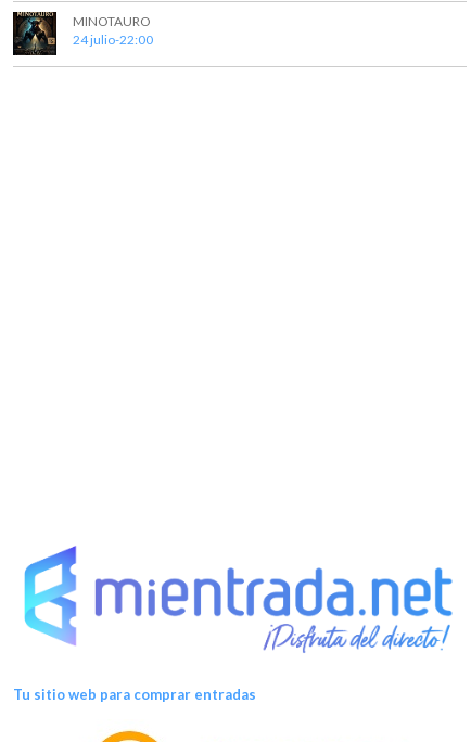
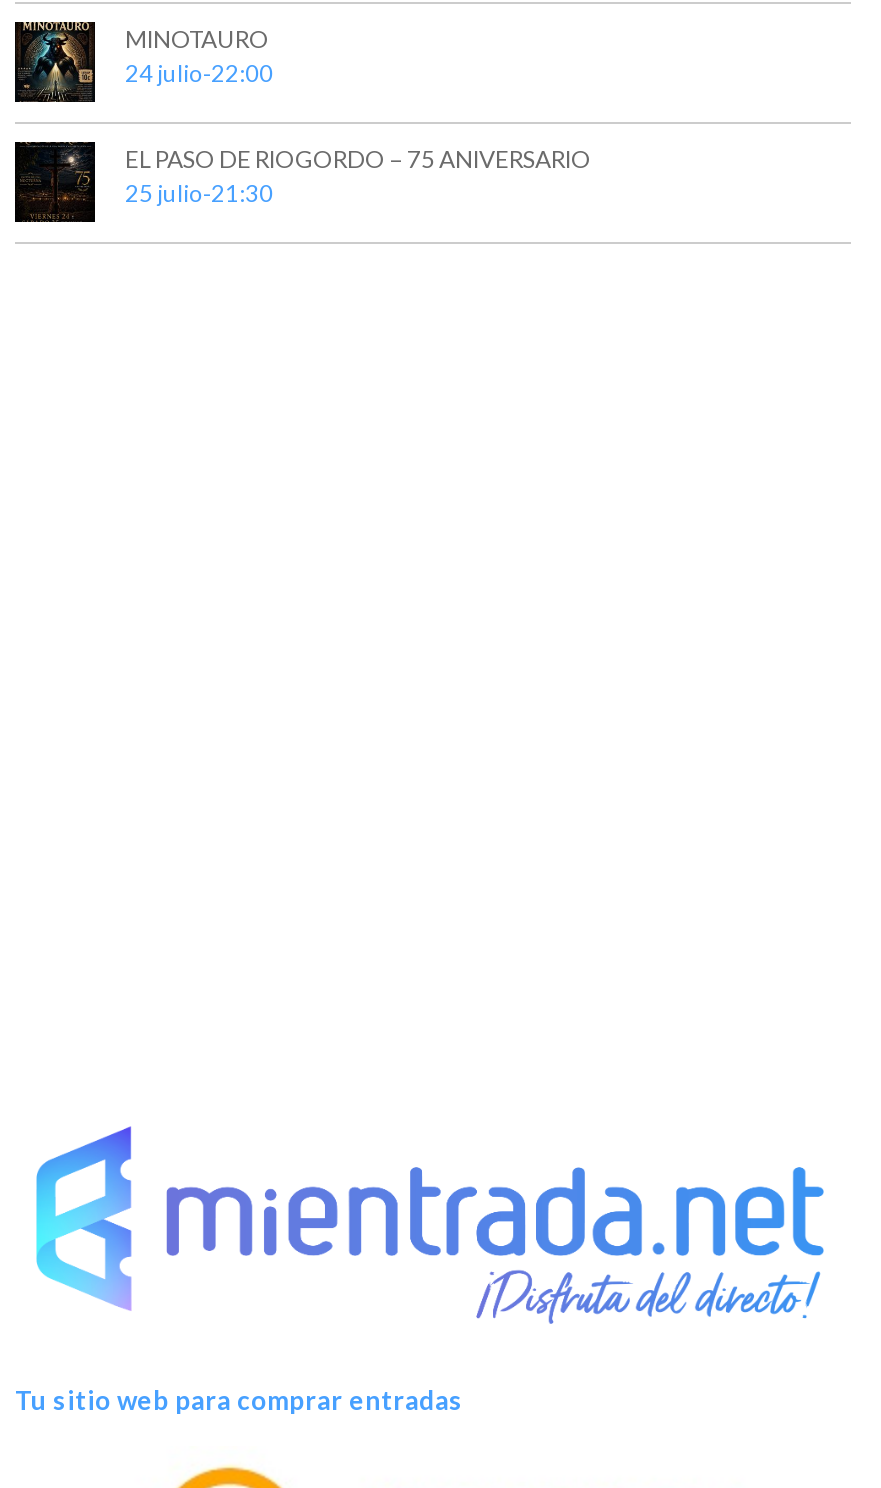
+ [image]
+ EL PASO DE RIOGORDO – 75 ANIVERSARIO
+ 25 julio-21:30
